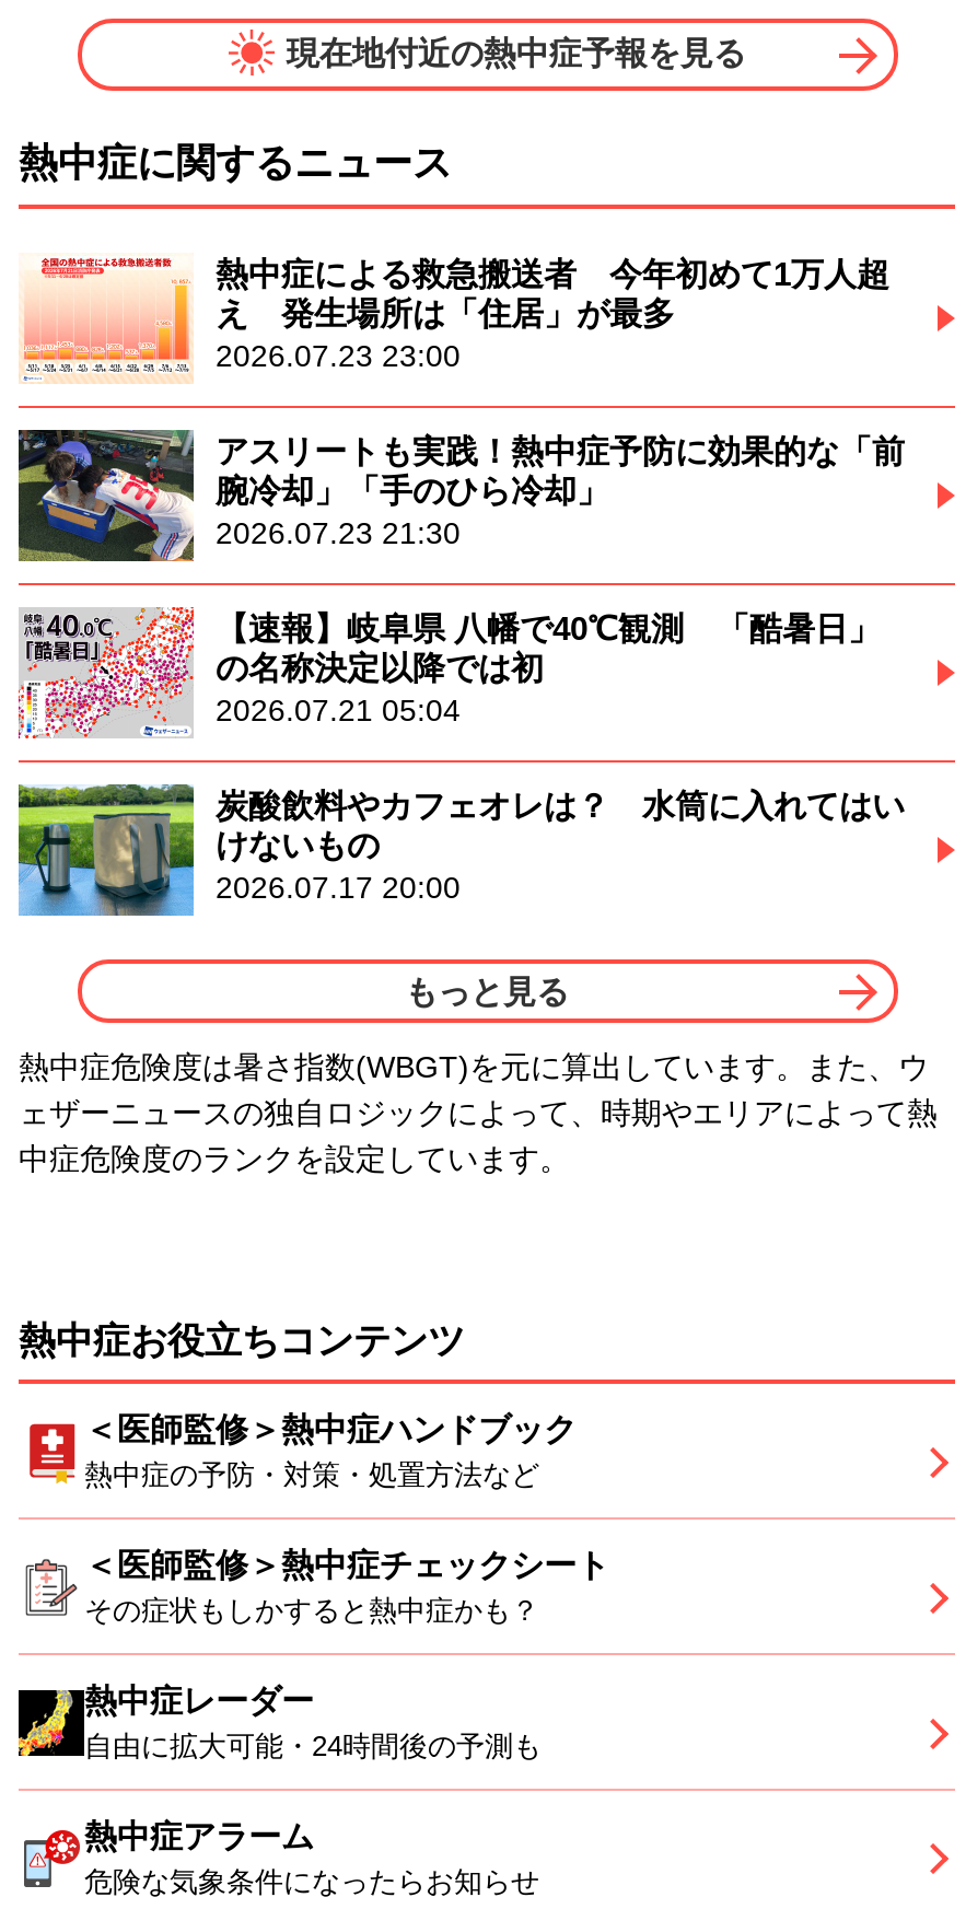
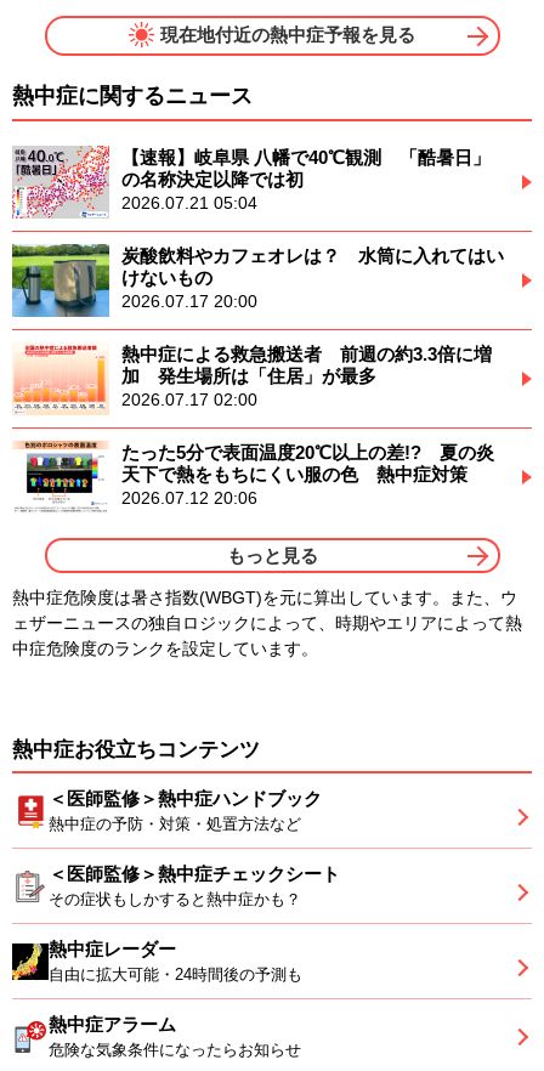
- [image]
- 熱中症による救急搬送者 今年初めて1万人超
- え 発生場所は「住居」が最多
- 2026.07.23 23:00
- アスリートも実践！熱中症予防に効果的な「前
- 腕冷却」「手のひら冷却」
- 2026.07.23 21:30

moved down: [image]

moved up: [image] | 【速報】岐阜県 八幡で40℃観測 「酷暑日」 | の名称決定以降では初 | 2026.07.21 05:04 | 炭酸飲料やカフェオレは？ 水筒に入れてはい | けないもの | 2026.07.17 20:00

+ [image]
+ 熱中症による救急搬送者 前週の約3.3倍に増
+ 加 発生場所は「住居」が最多
+ 2026.07.17 02:00
+ たった5分で表面温度20℃以上の差!? 夏の炎
+ 天下で熱をもちにくい服の色 熱中症対策
+ 2026.07.12 20:06
